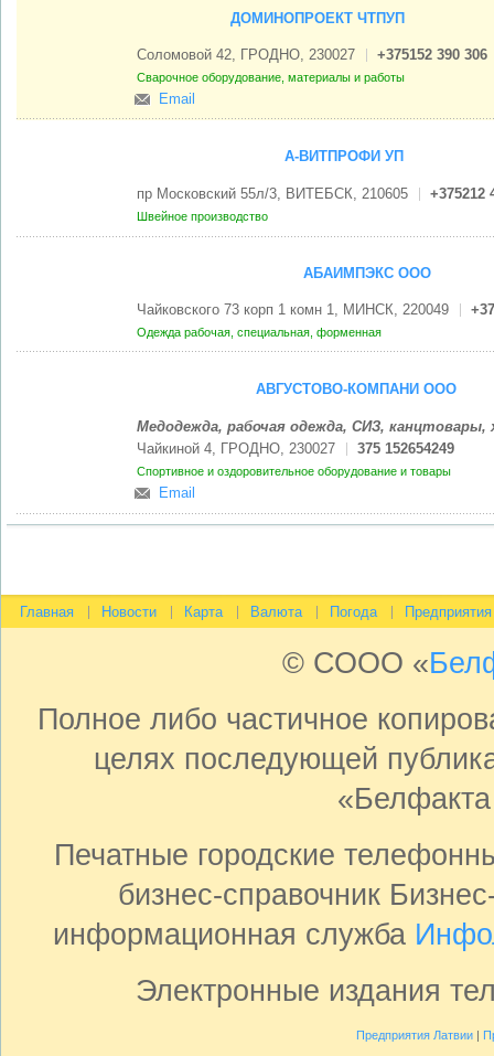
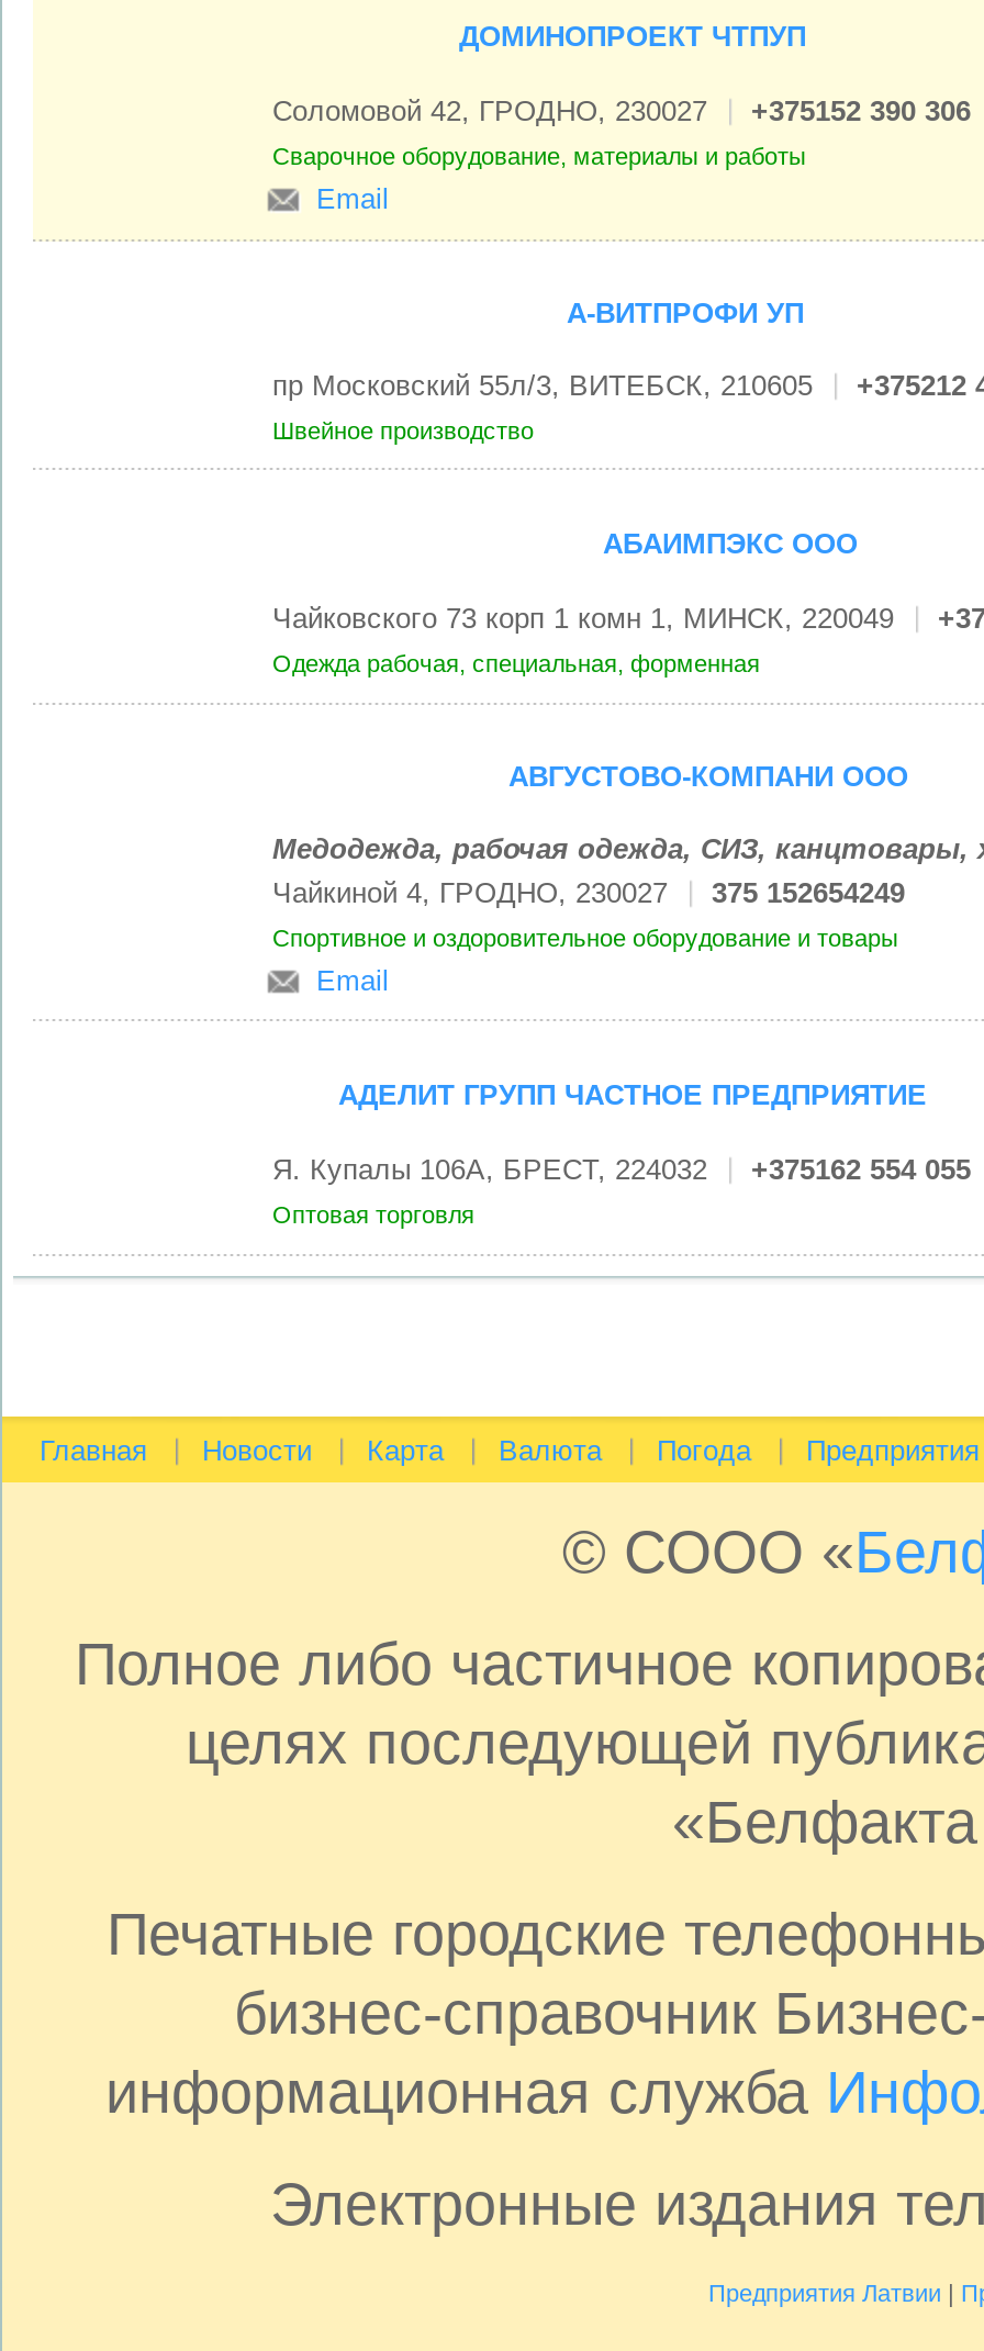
+ АДЕЛИТ ГРУПП ЧАСТНОЕ ПРЕДПРИЯТИЕ
+ Я. Купалы 106А, БРЕСТ, 224032
+ +375162 554 055
+ Оптовая торговля
